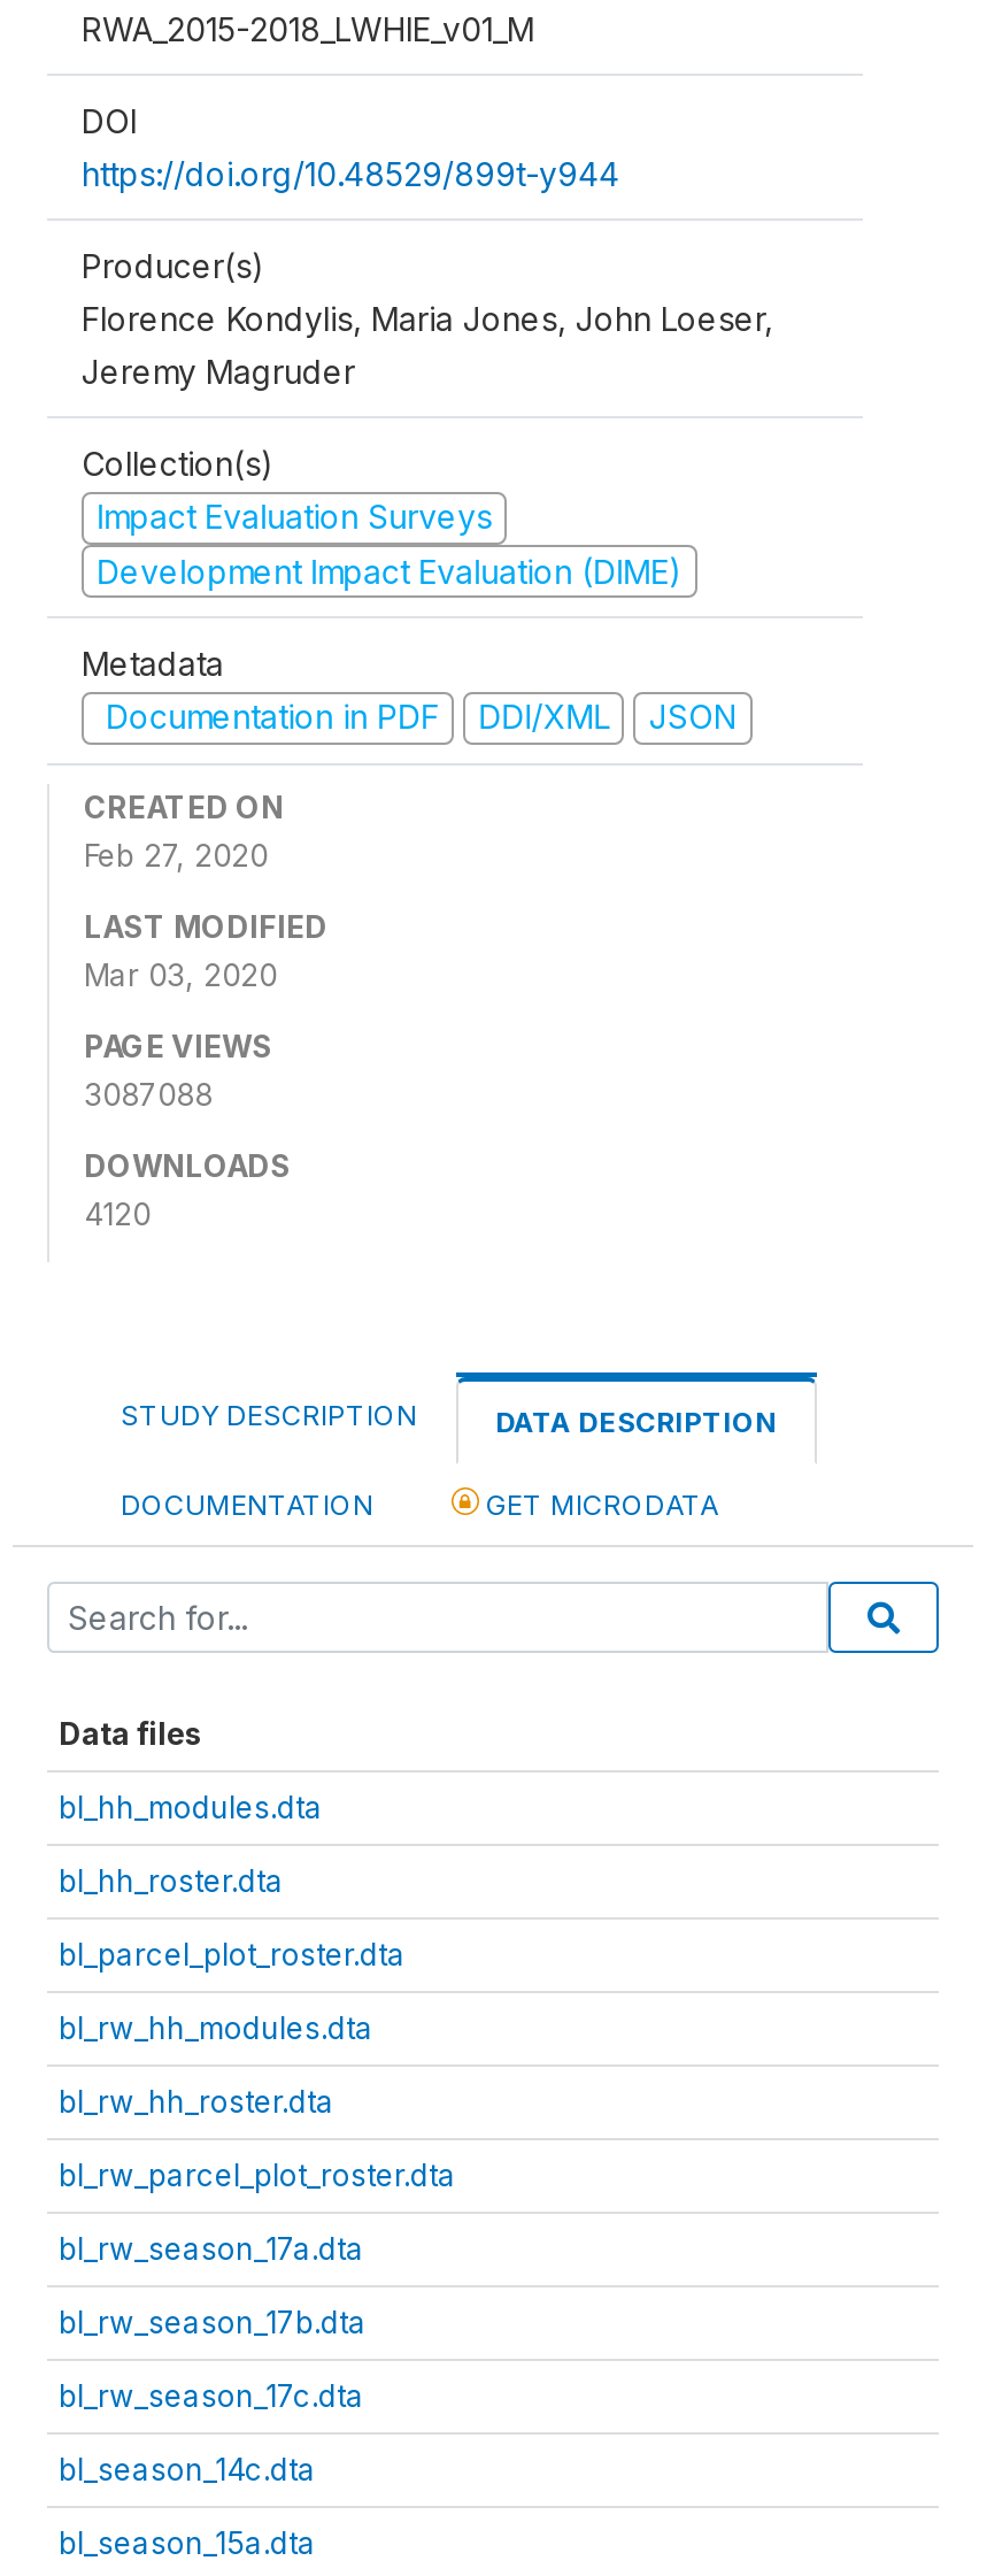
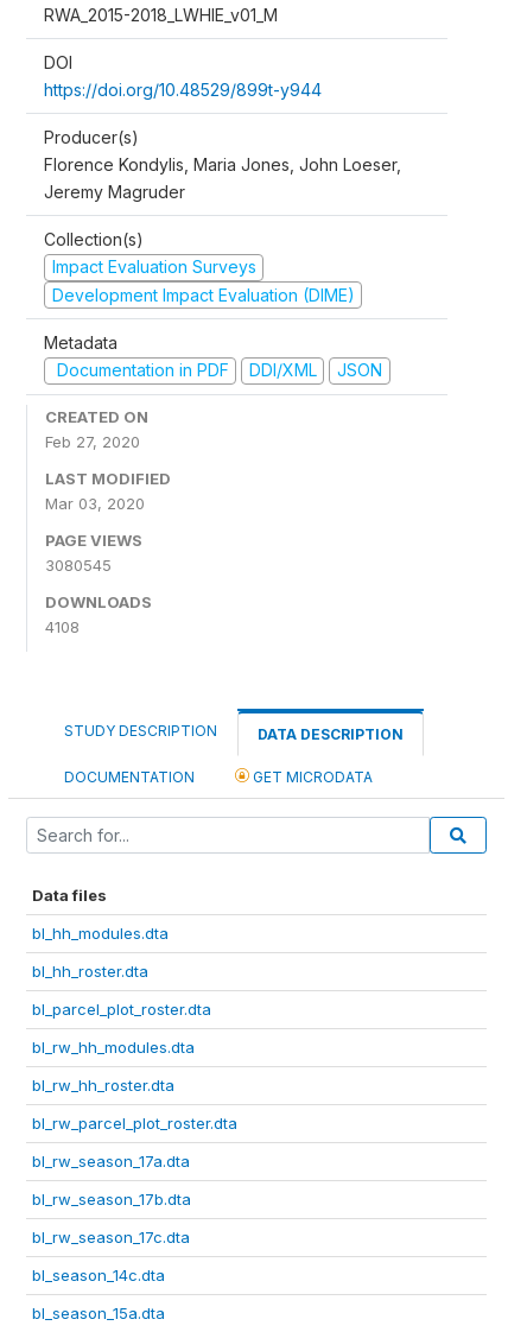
- 3087088
+ 3080545

- 4120
+ 4108
